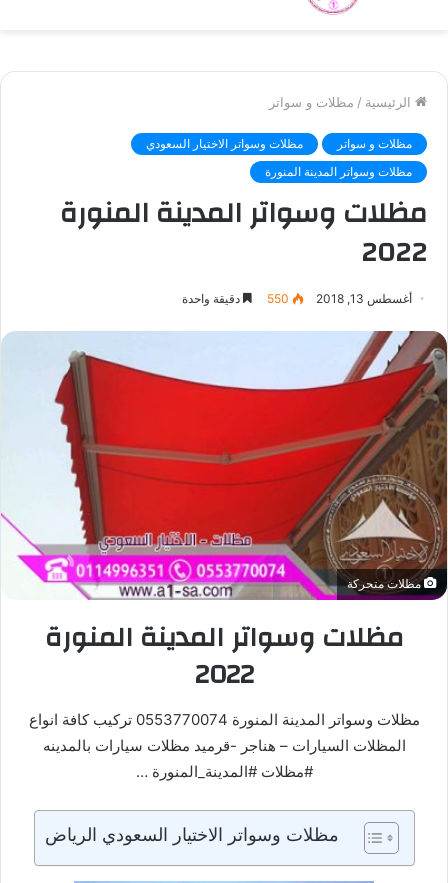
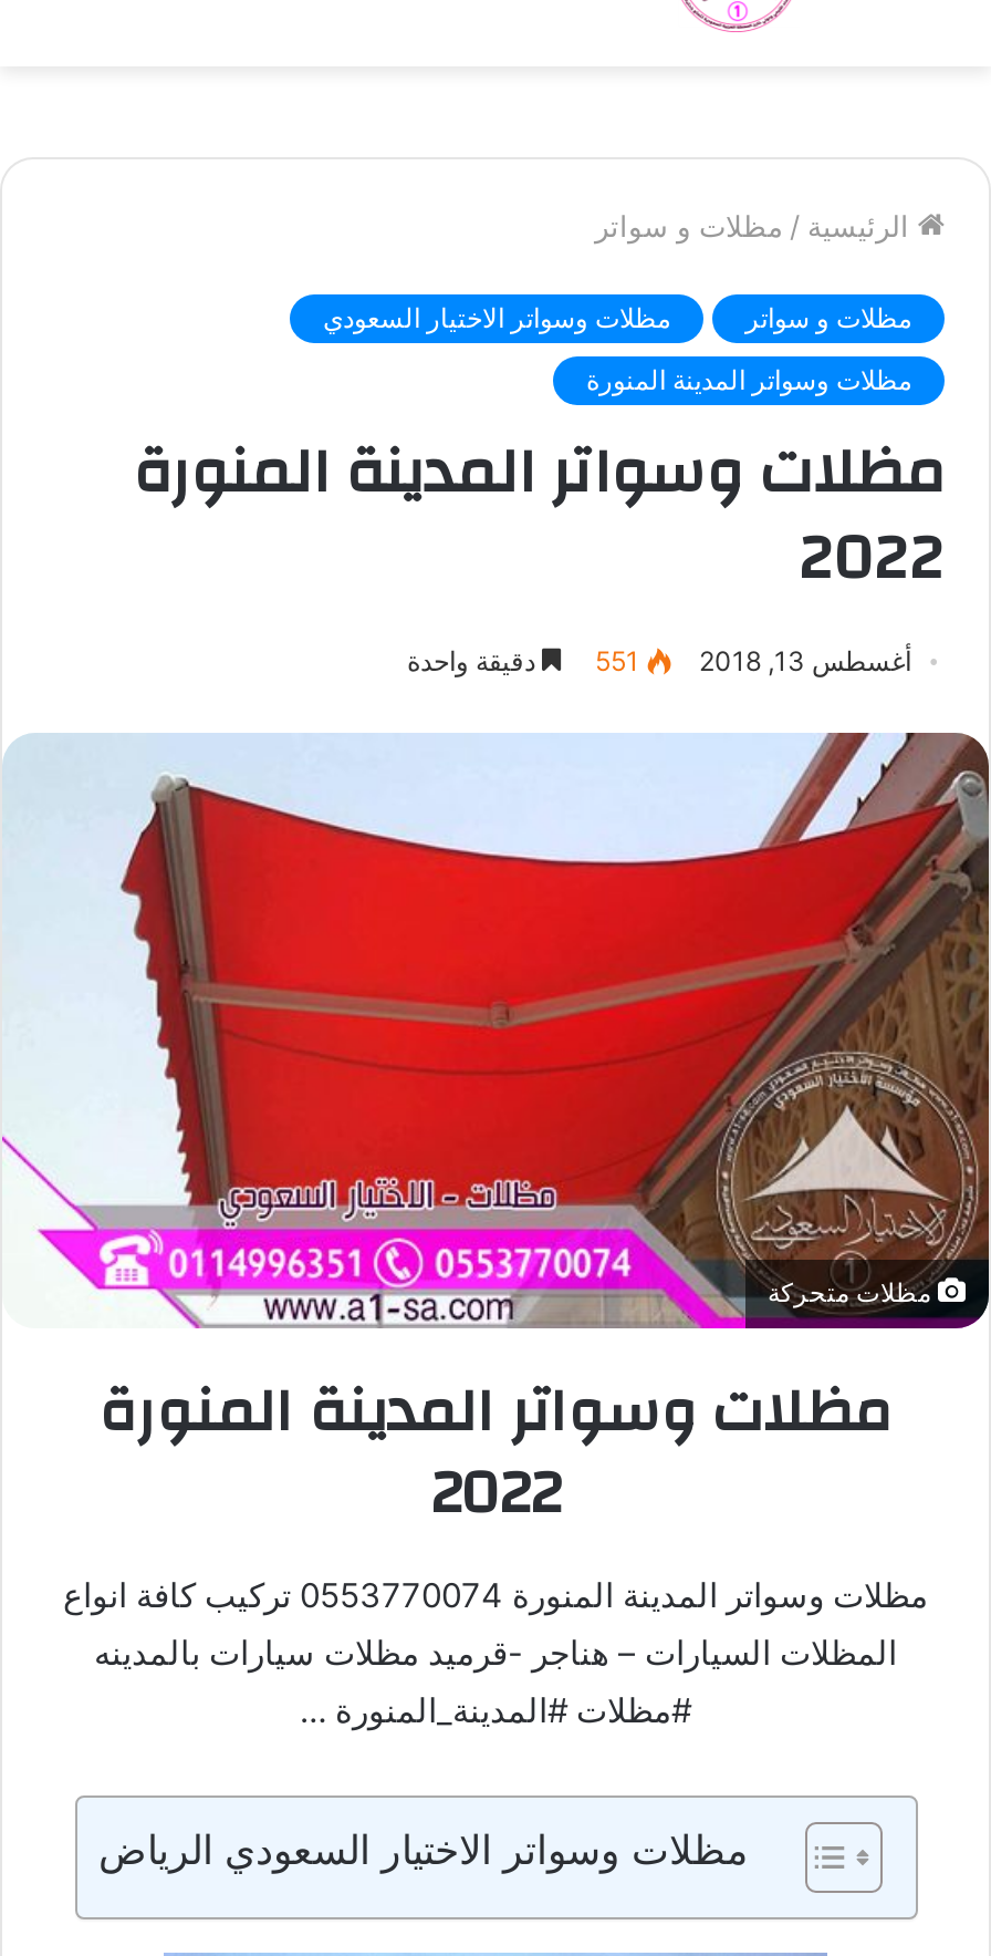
- 550 دقيقة واحدة
+ 551 دقيقة واحدة
